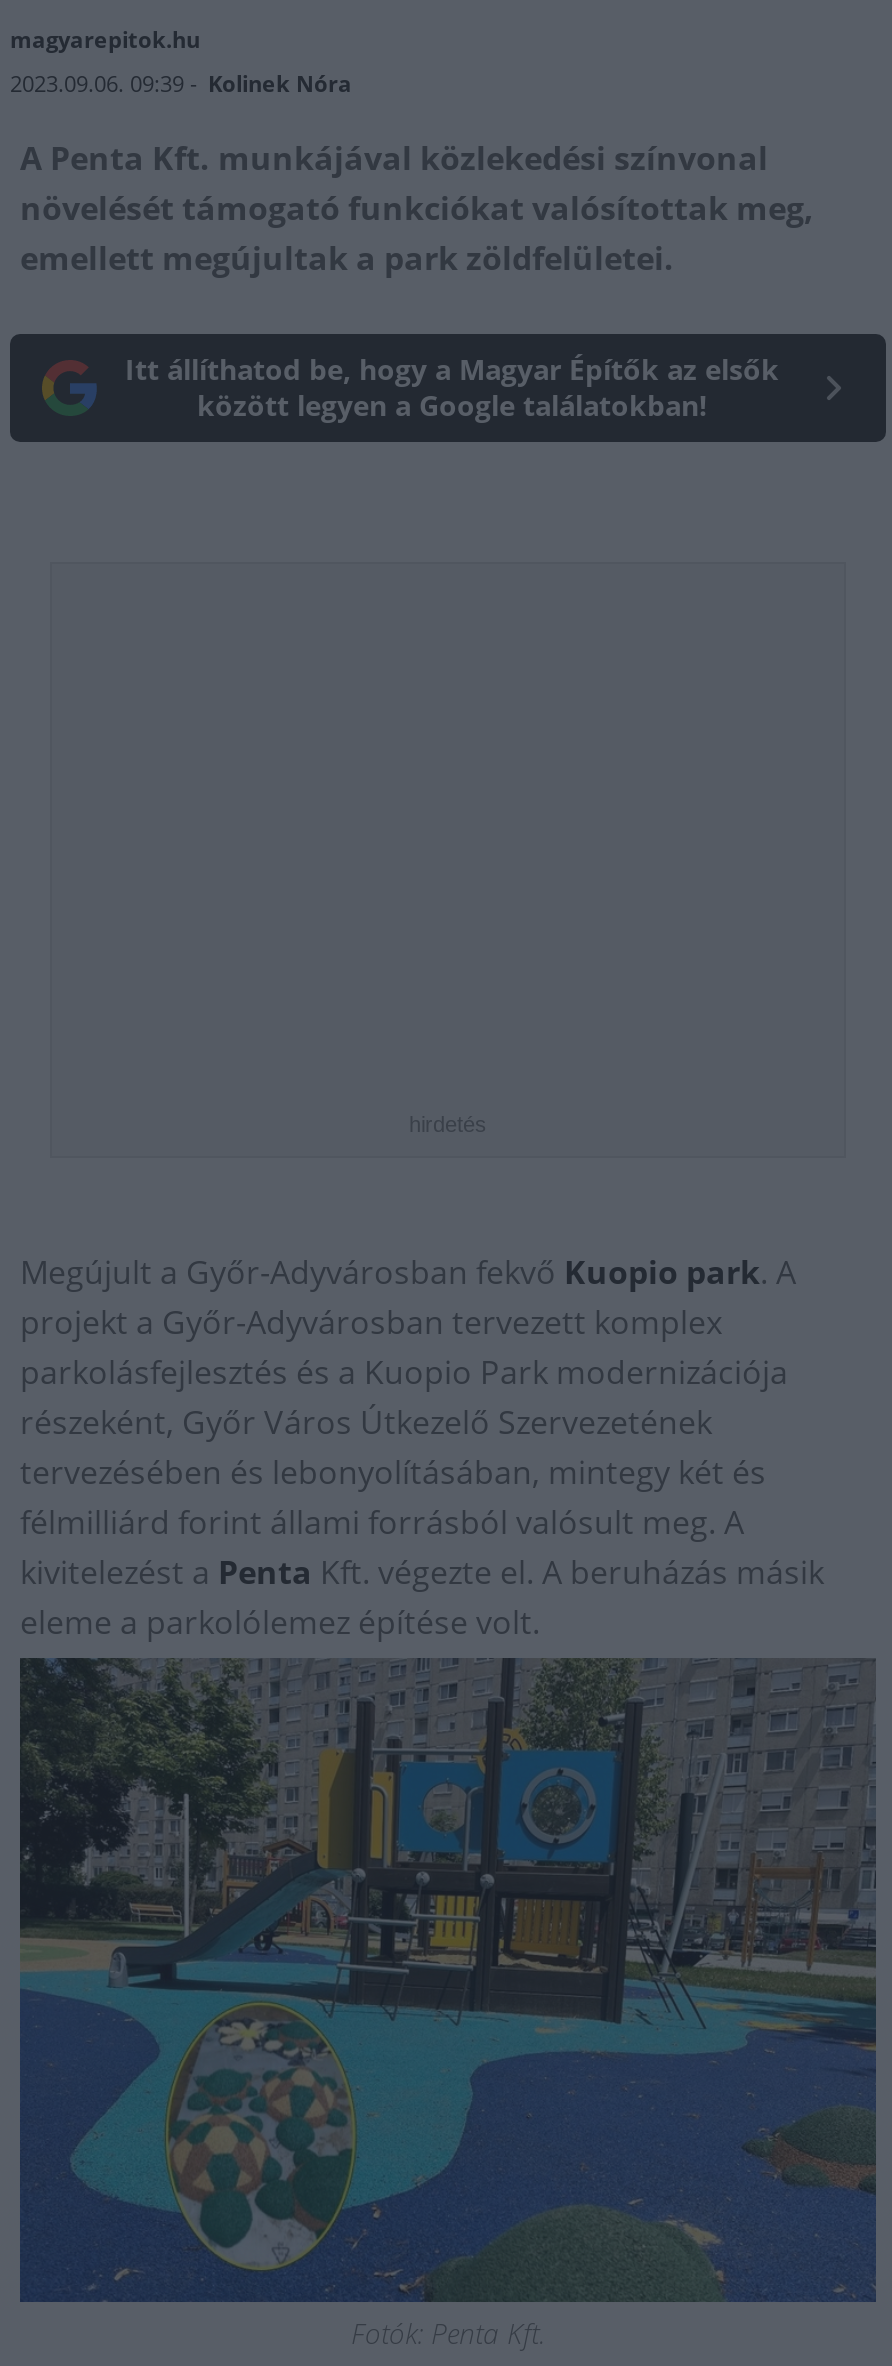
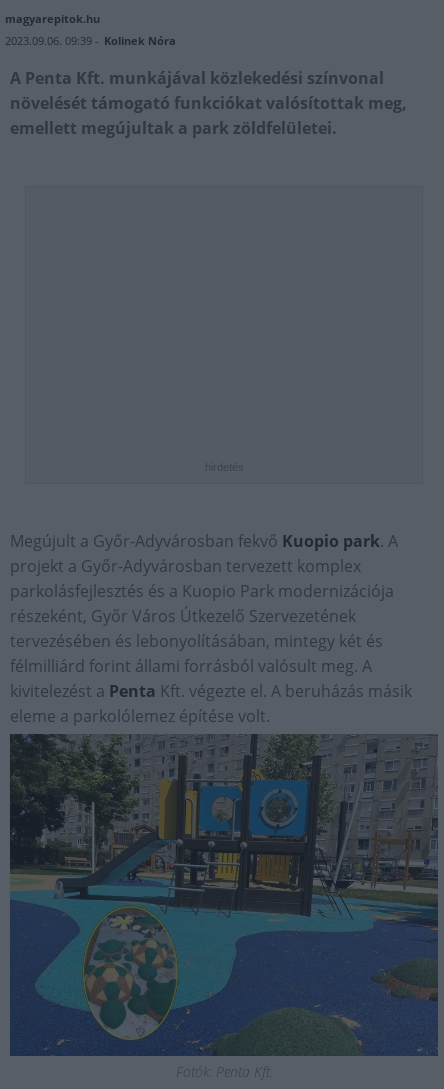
- Itt állíthatod be, hogy a Magyar Építők az elsők
- között legyen a Google találatokban!
